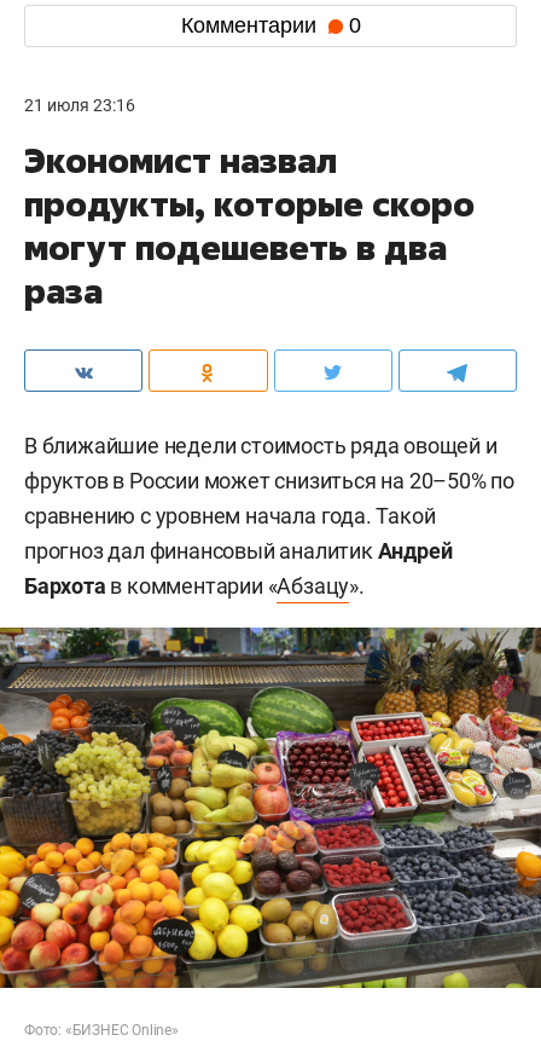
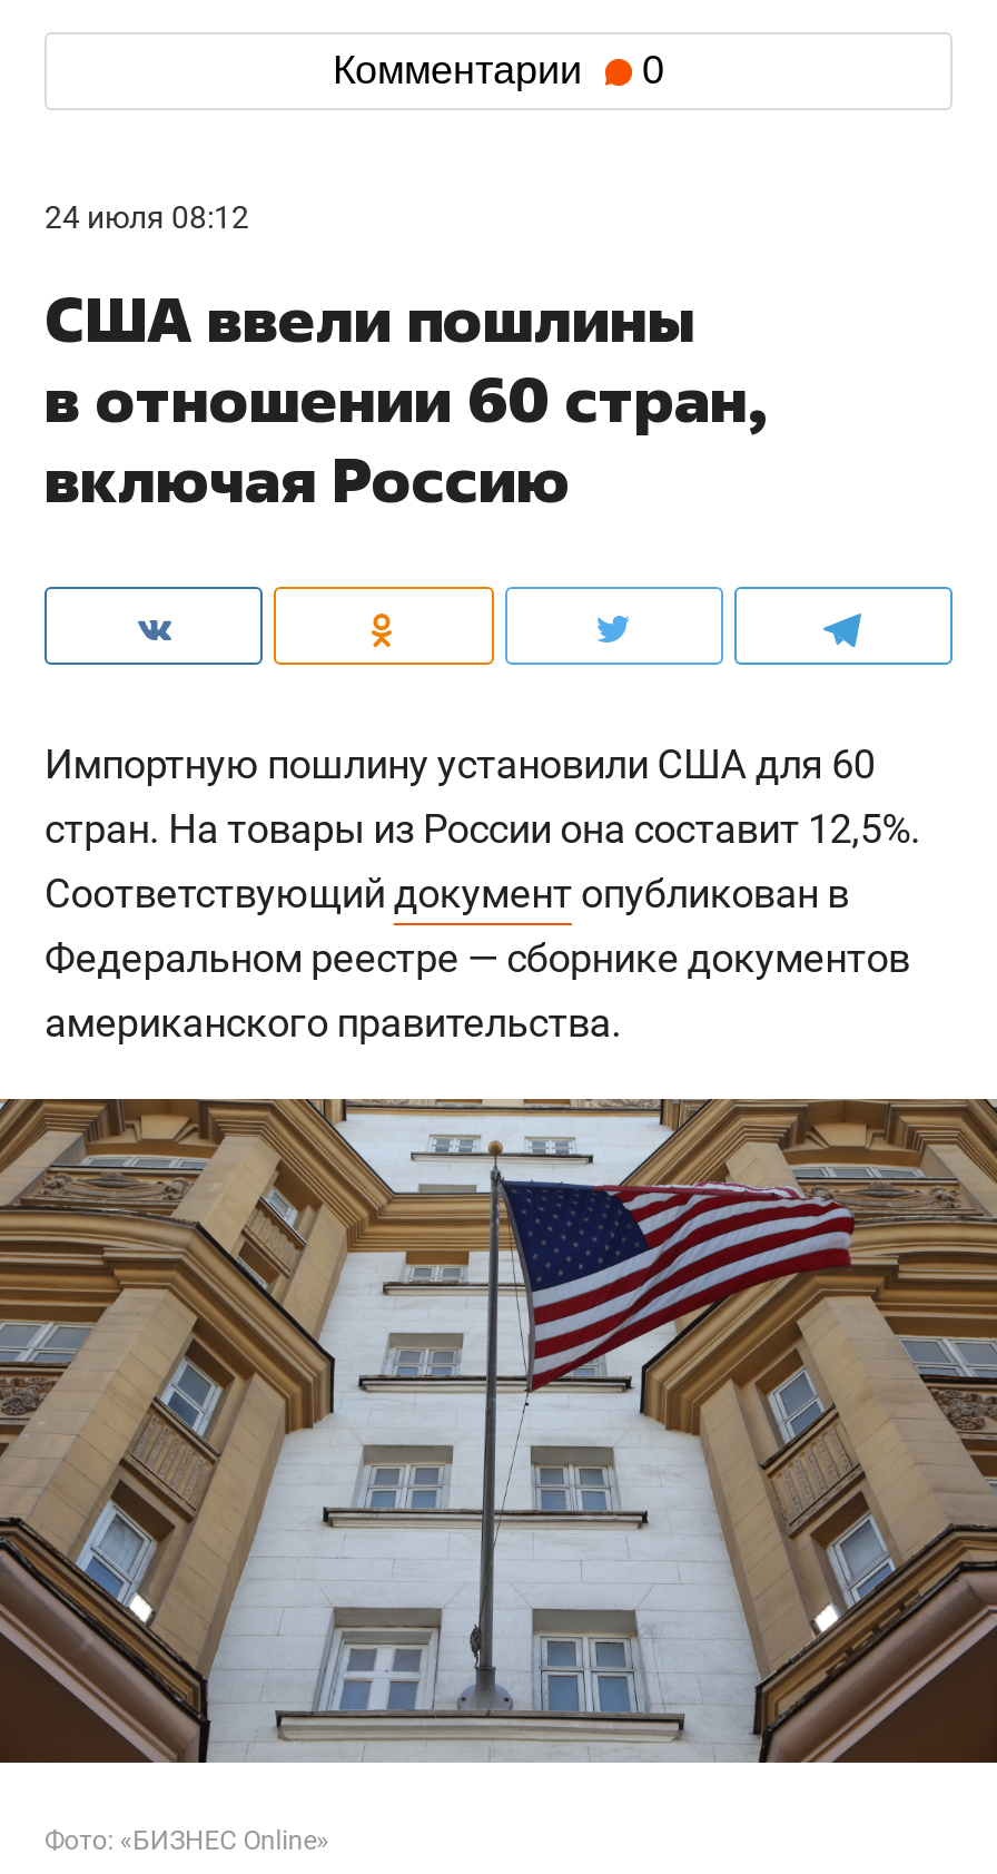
- 21 июля 23:16
+ 24 июля 08:12

- Экономист назвал
- продукты, которые скоро
- могут подешеветь в два
- раза
+ США ввели пошлины
+ в отношении 60 стран,
+ включая Россию

- В ближайшие недели стоимость ряда овощей и
- фруктов в России может снизиться на 20–50% по
- сравнению с уровнем начала года. Такой
- прогноз дал финансовый аналитик Андрей
- Бархота в комментарии «Абзацу».
+ Импортную пошлину установили США для 60
+ стран. На товары из России она составит 12,5%.
+ Соответствующий документ опубликован в
+ Федеральном реестре — сборнике документов
+ американского правительства.

- [image]
+ [image]
